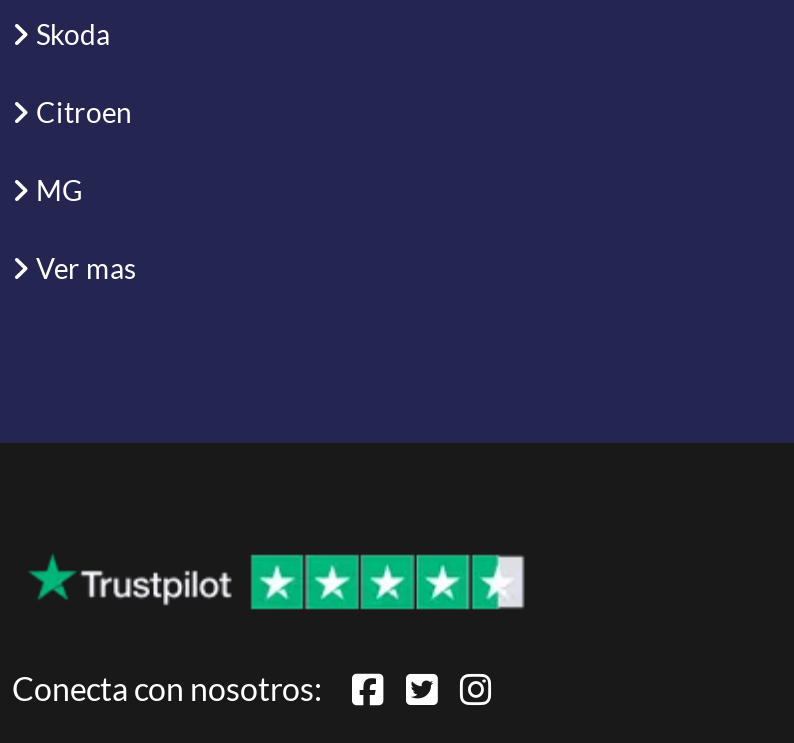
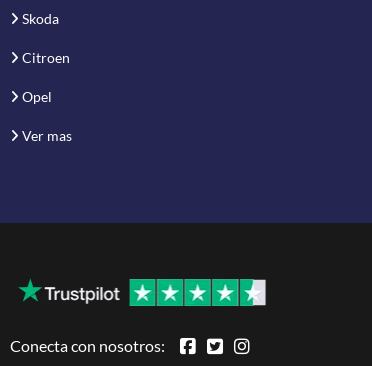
- MG
+ Opel
